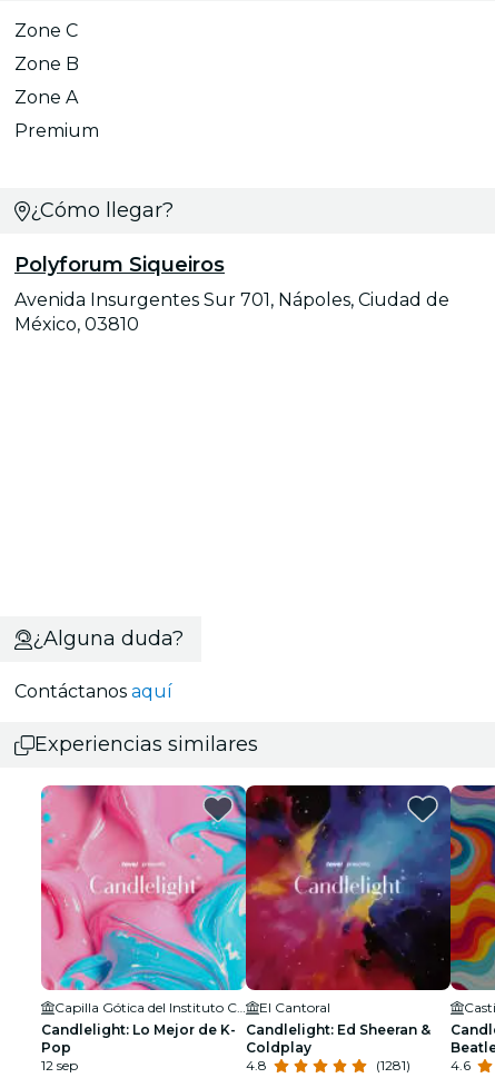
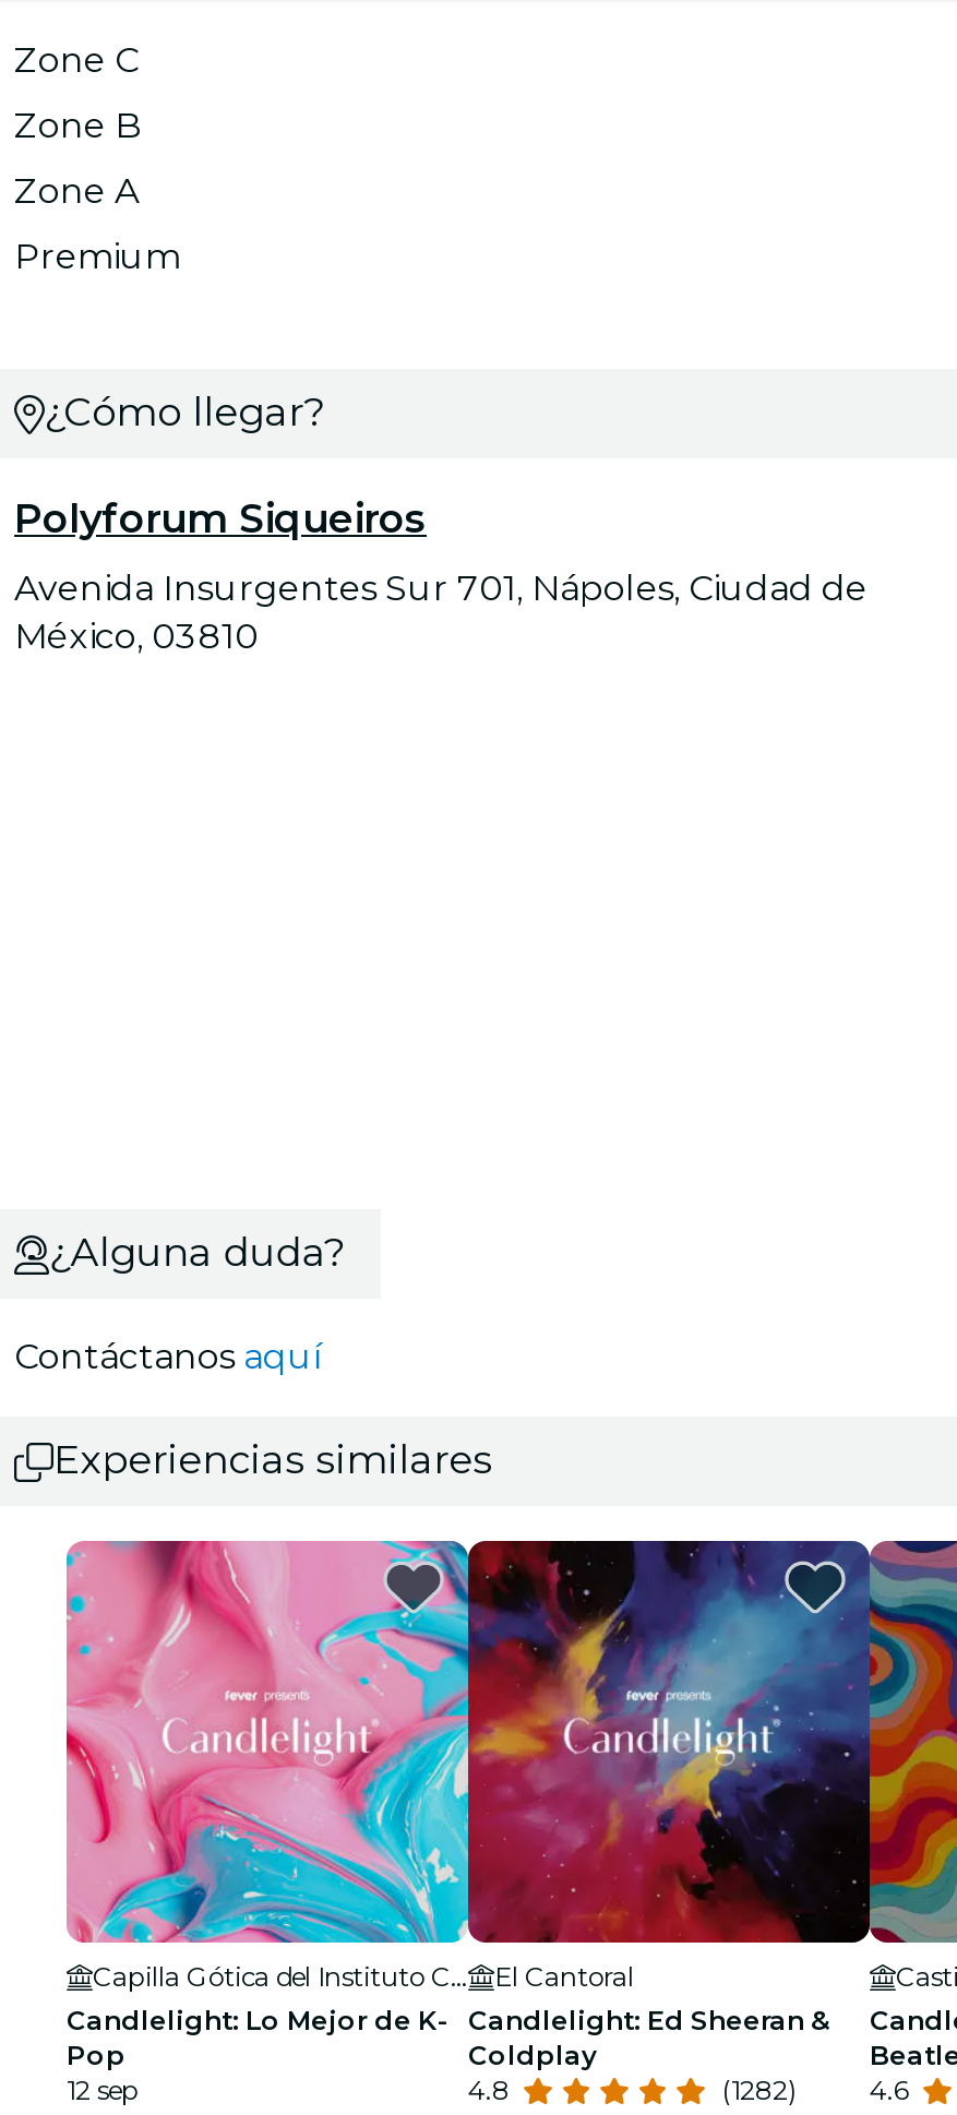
- (1281)
+ (1282)
